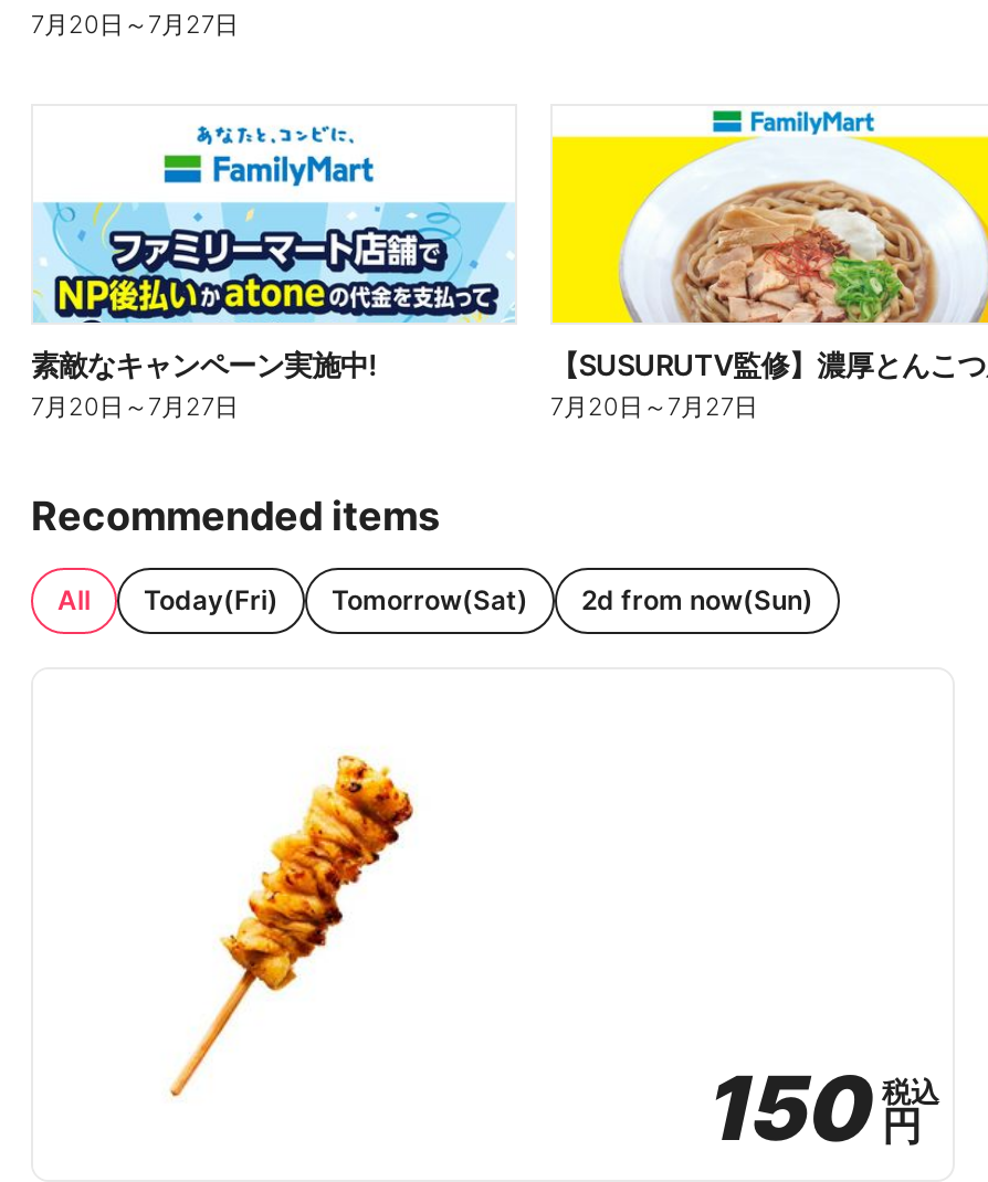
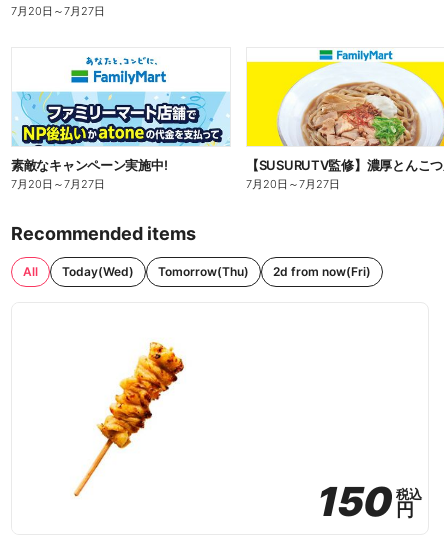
- Today(Fri)
- Tomorrow(Sat)
- 2d from now(Sun)
+ Today(Wed)
+ Tomorrow(Thu)
+ 2d from now(Fri)
